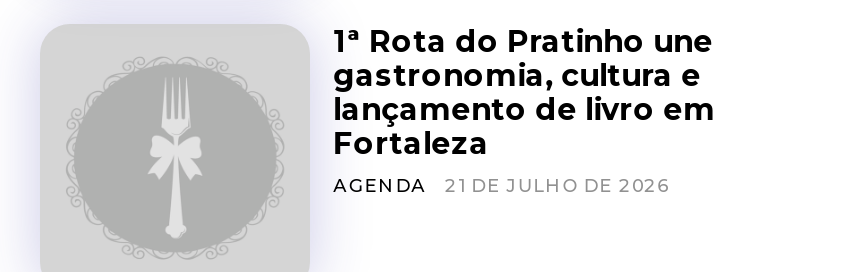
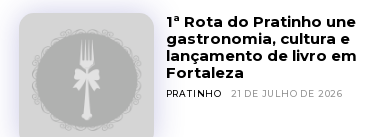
- AGENDA
+ PRATINHO
